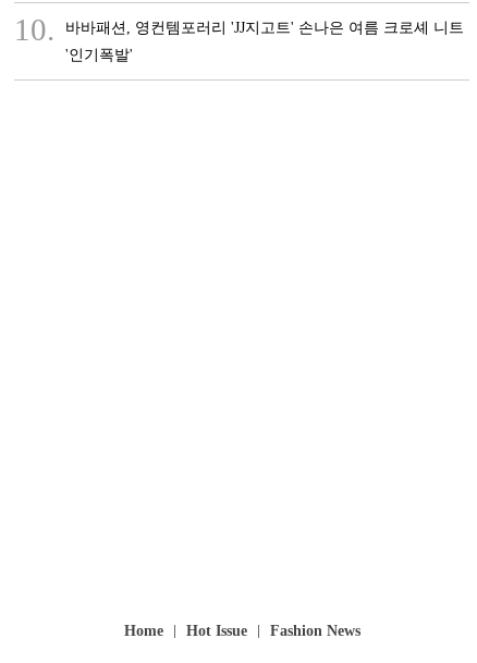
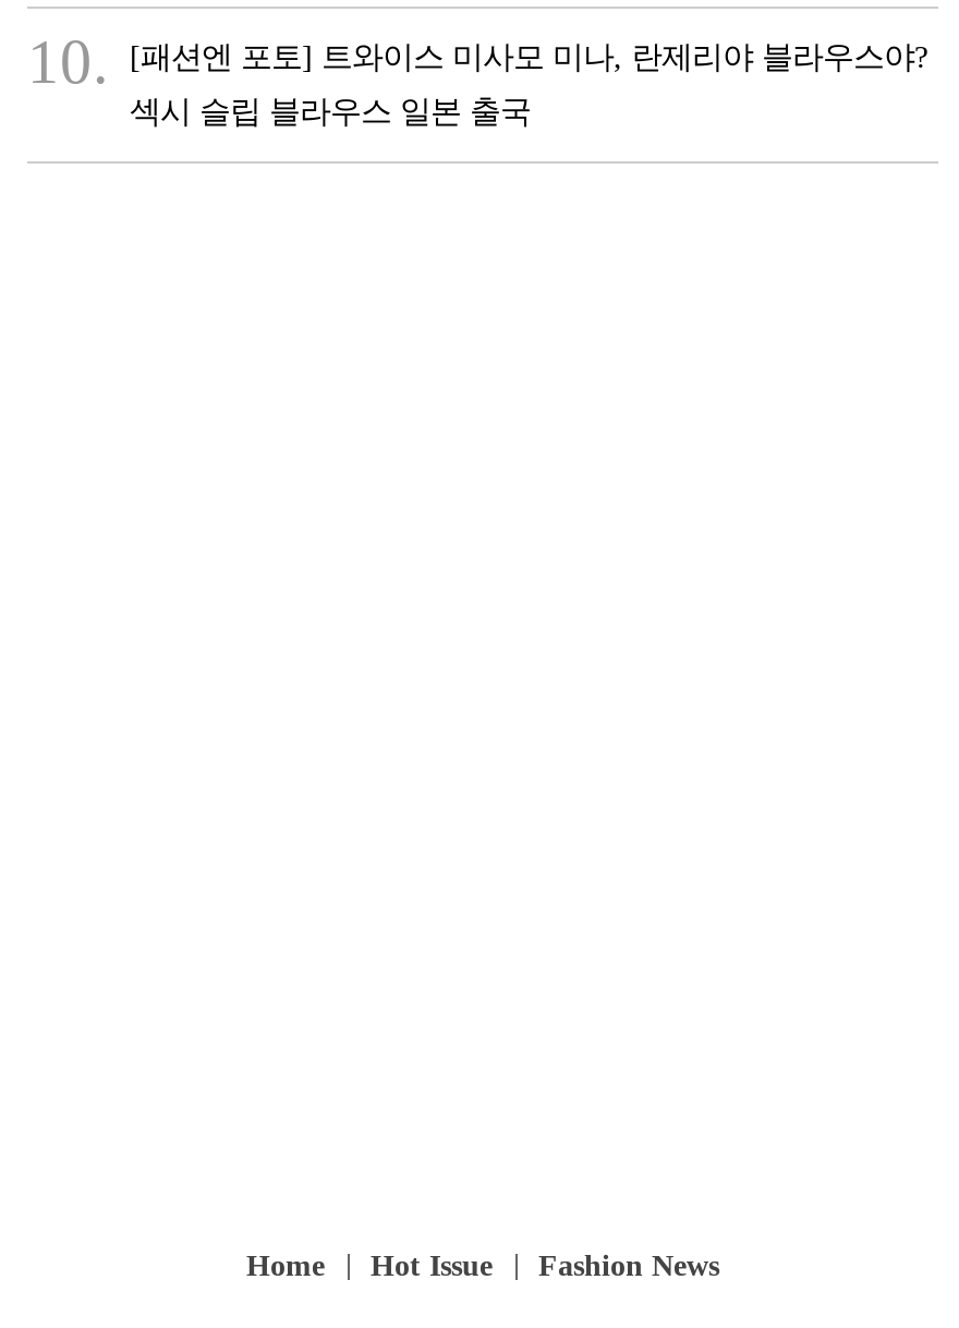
- 바바패션, 영컨템포러리 'JJ지고트' 손나은 여름 크로셰 니트
+ [패션엔 포토] 트와이스 미사모 미나, 란제리야 블라우스야?

- '인기폭발'
+ 섹시 슬립 블라우스 일본 출국
